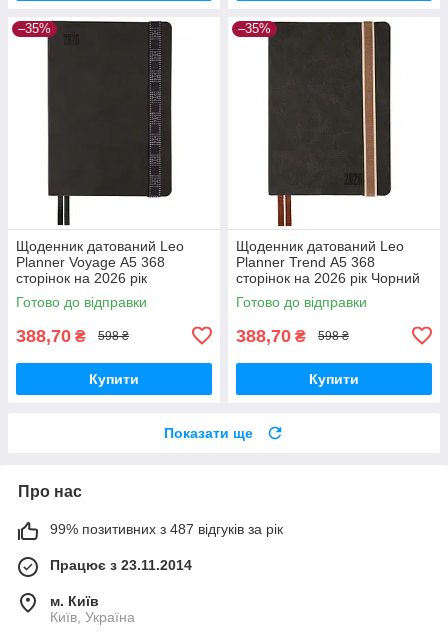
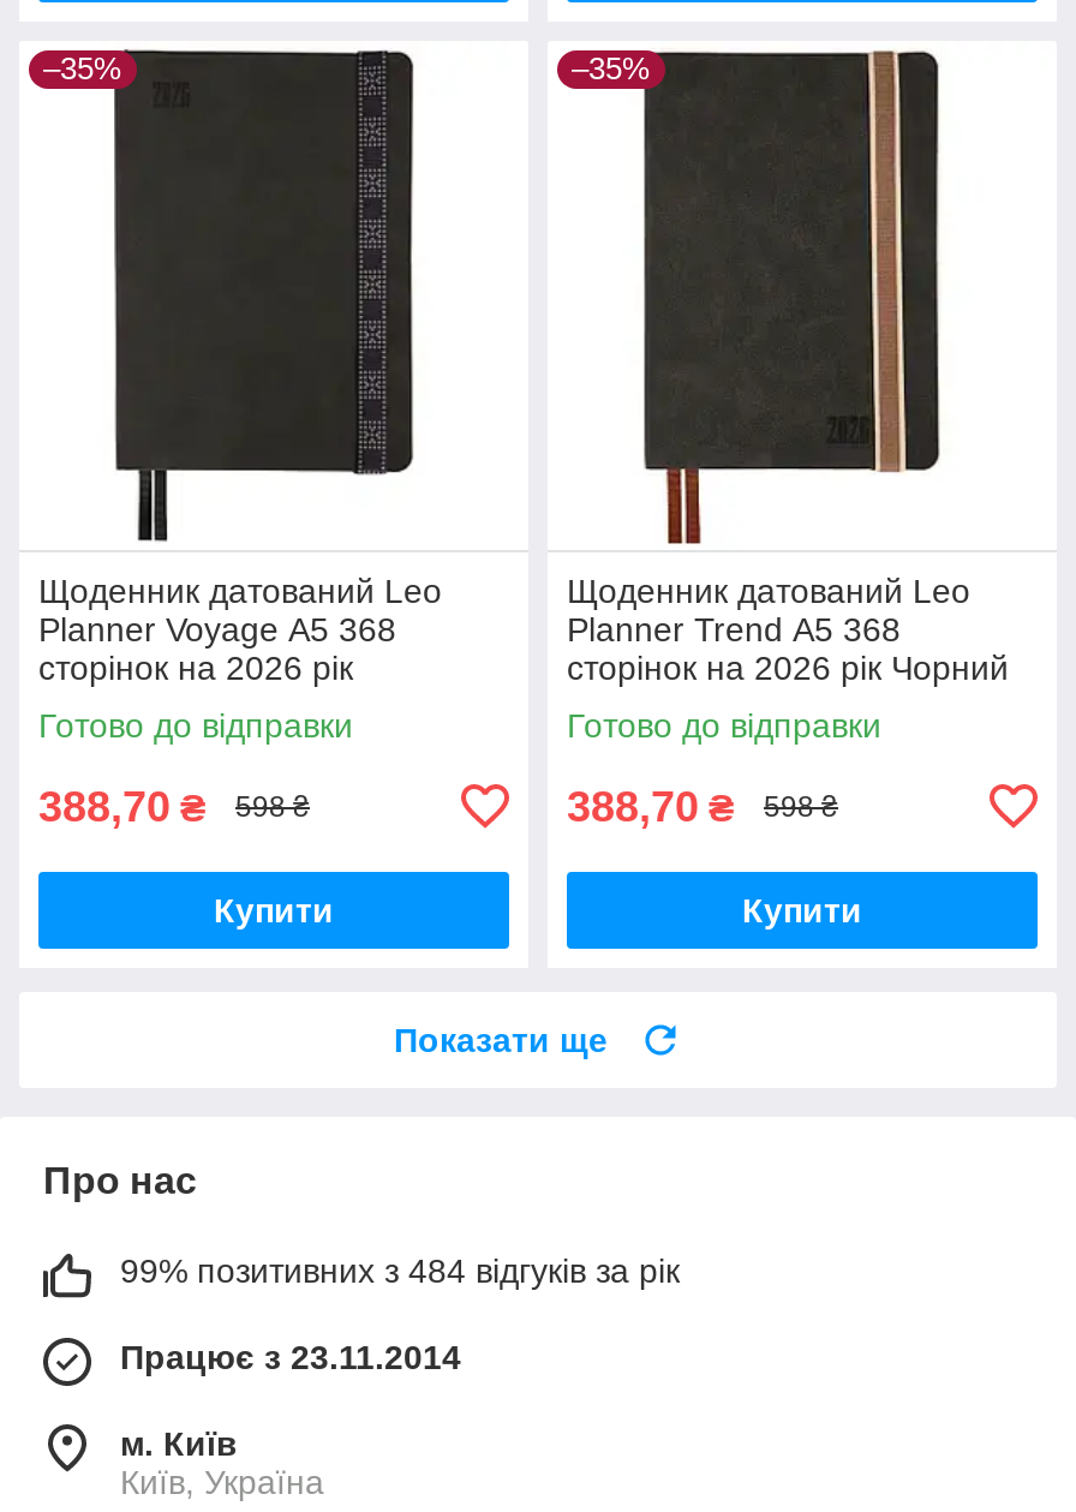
- 99% позитивних з 487 відгуків за рік
+ 99% позитивних з 484 відгуків за рік
